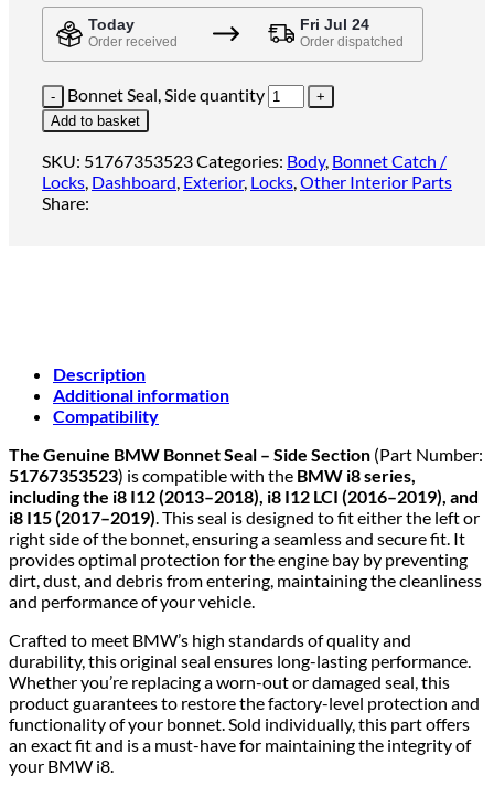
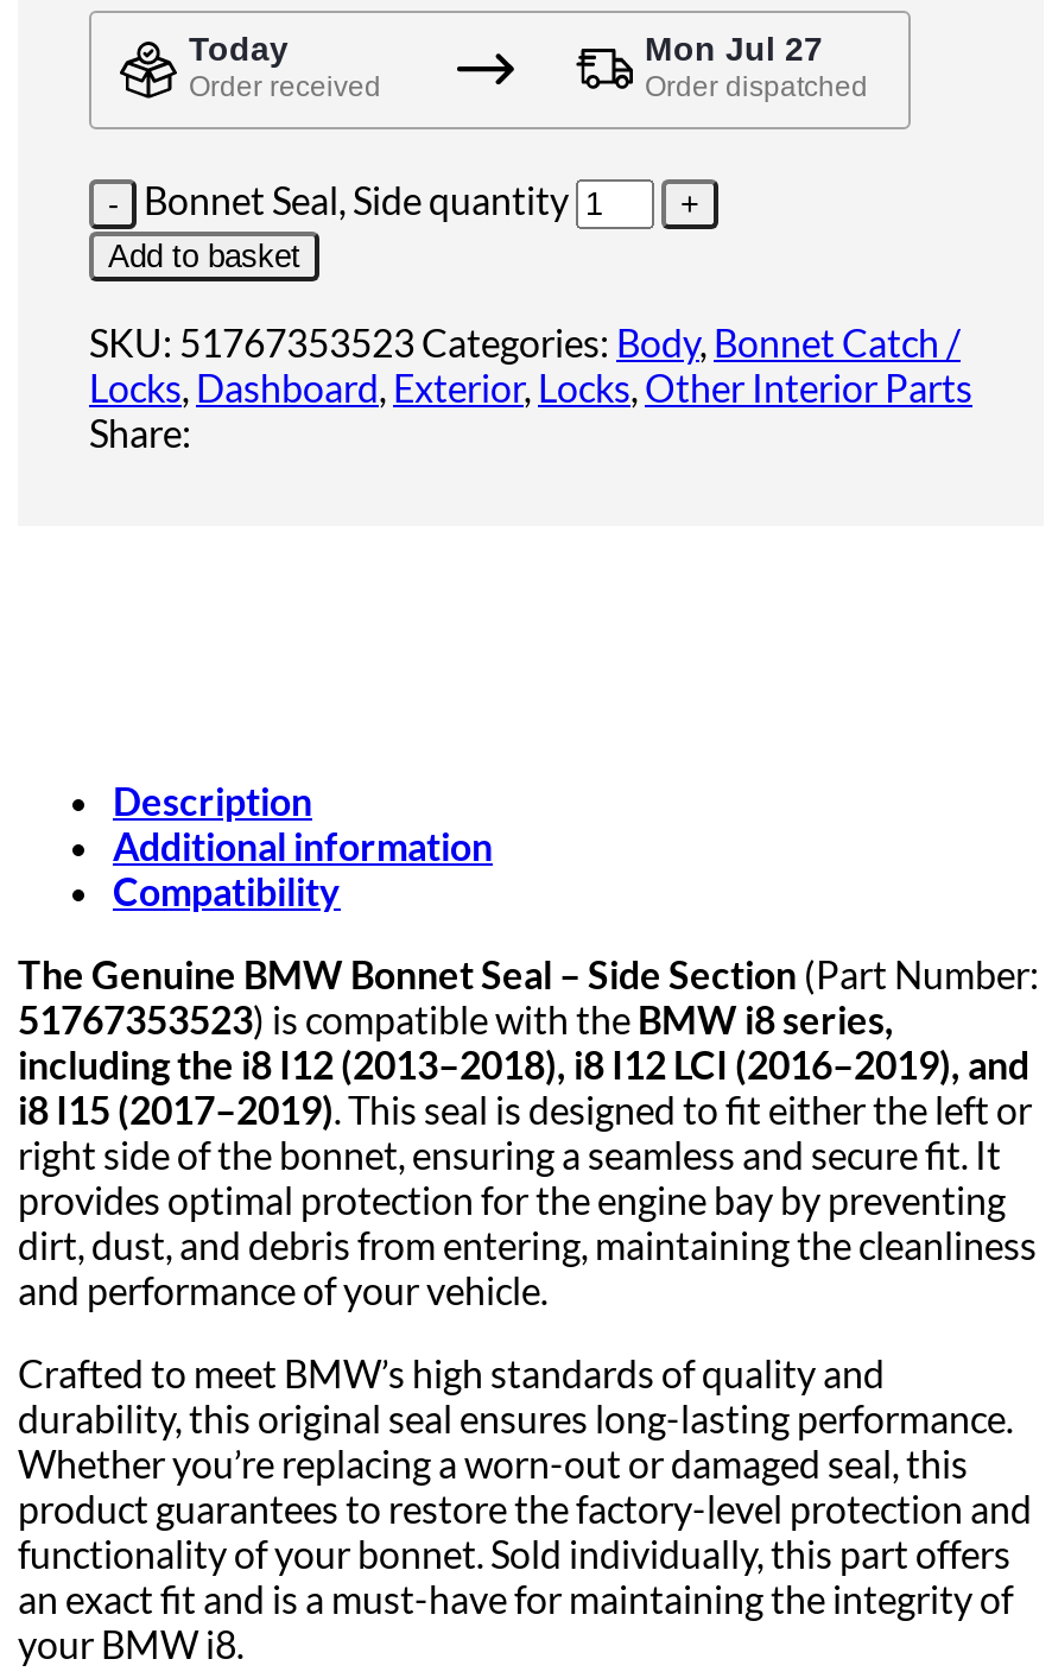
- Fri Jul 24
+ Mon Jul 27
